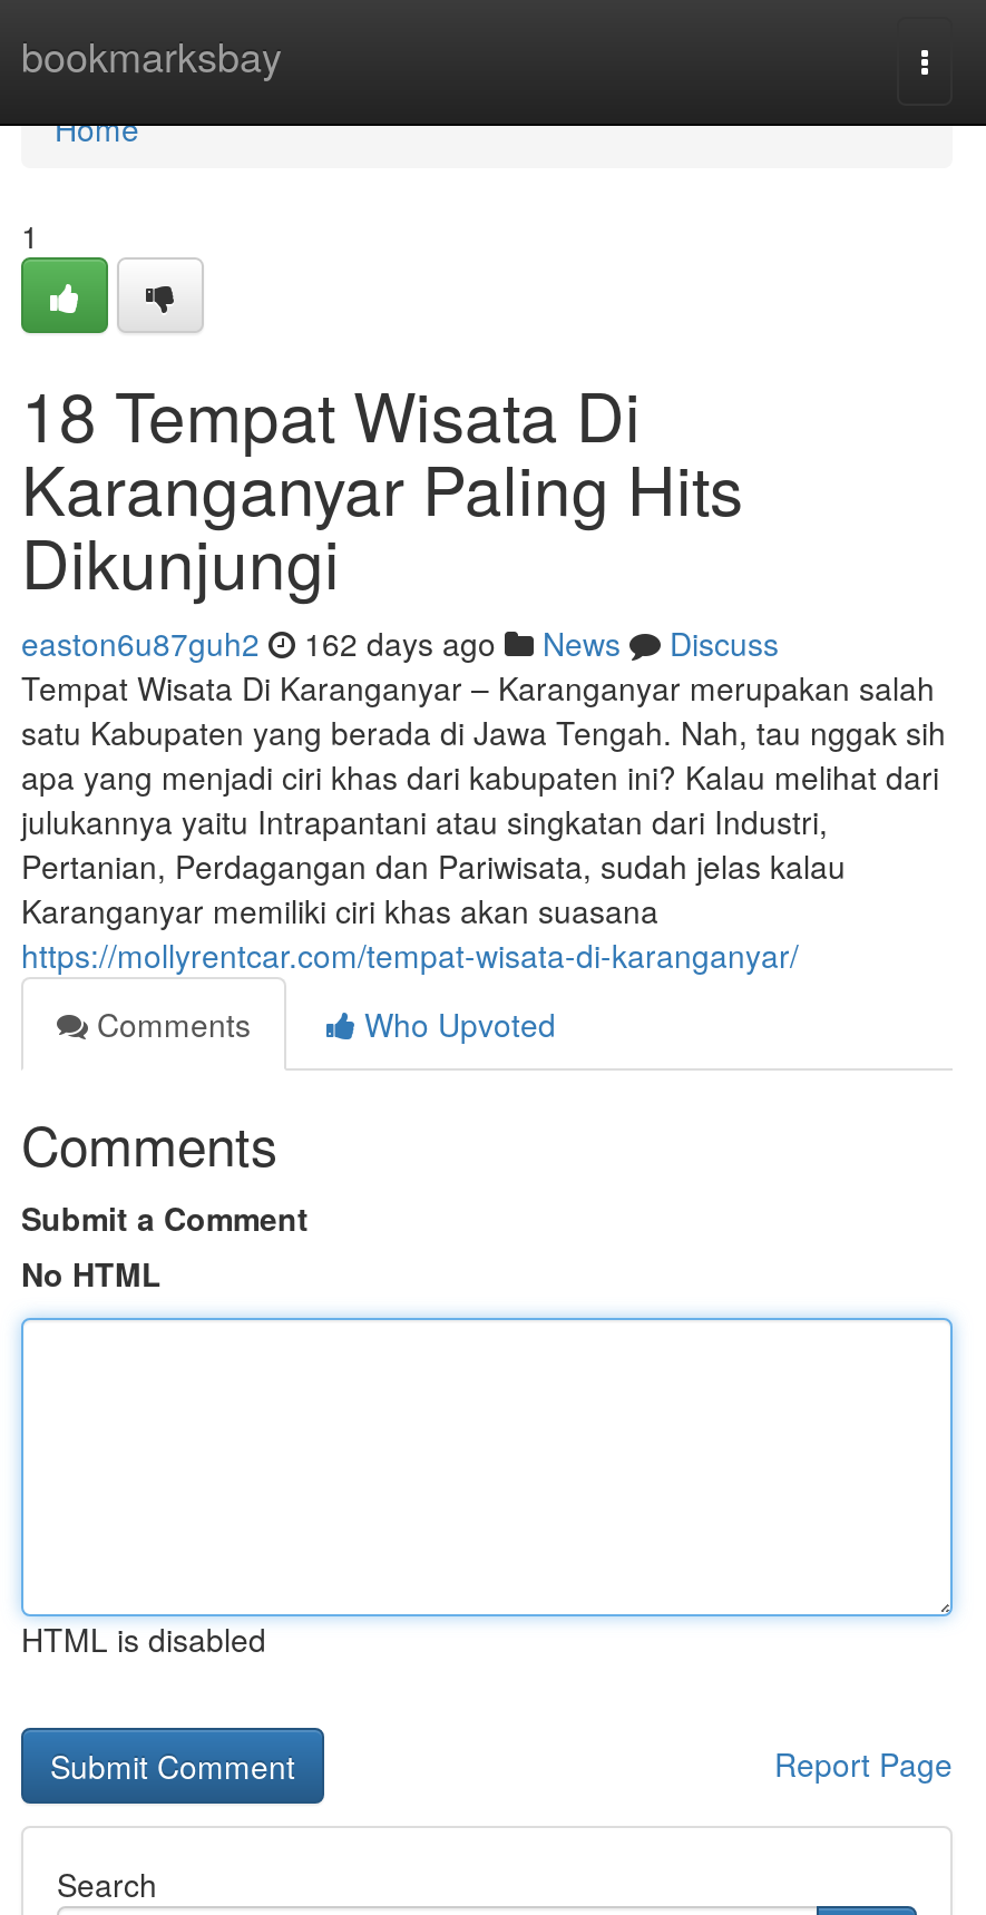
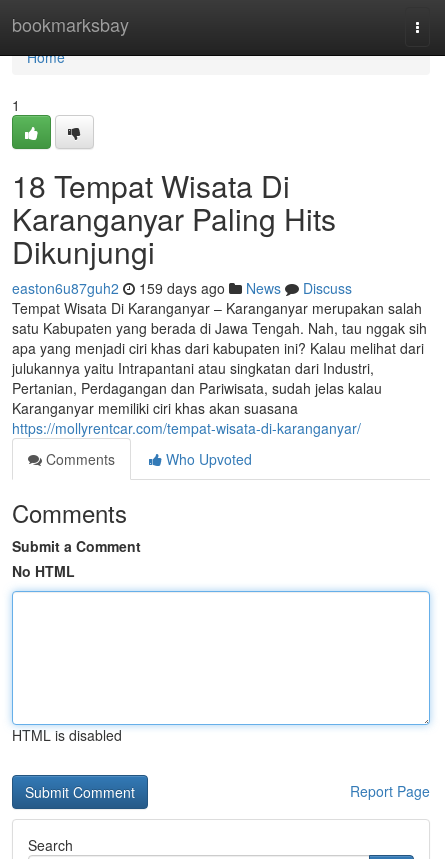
- easton6u87guh2 162 days ago News Discuss
+ easton6u87guh2 159 days ago News Discuss
